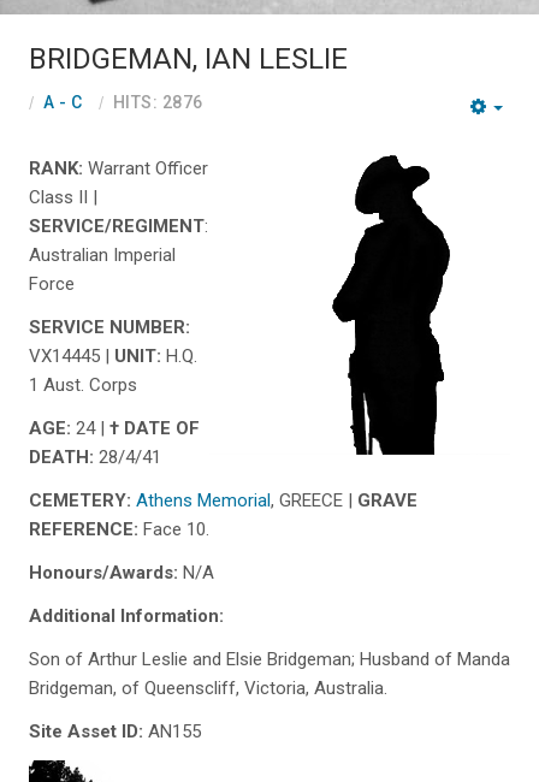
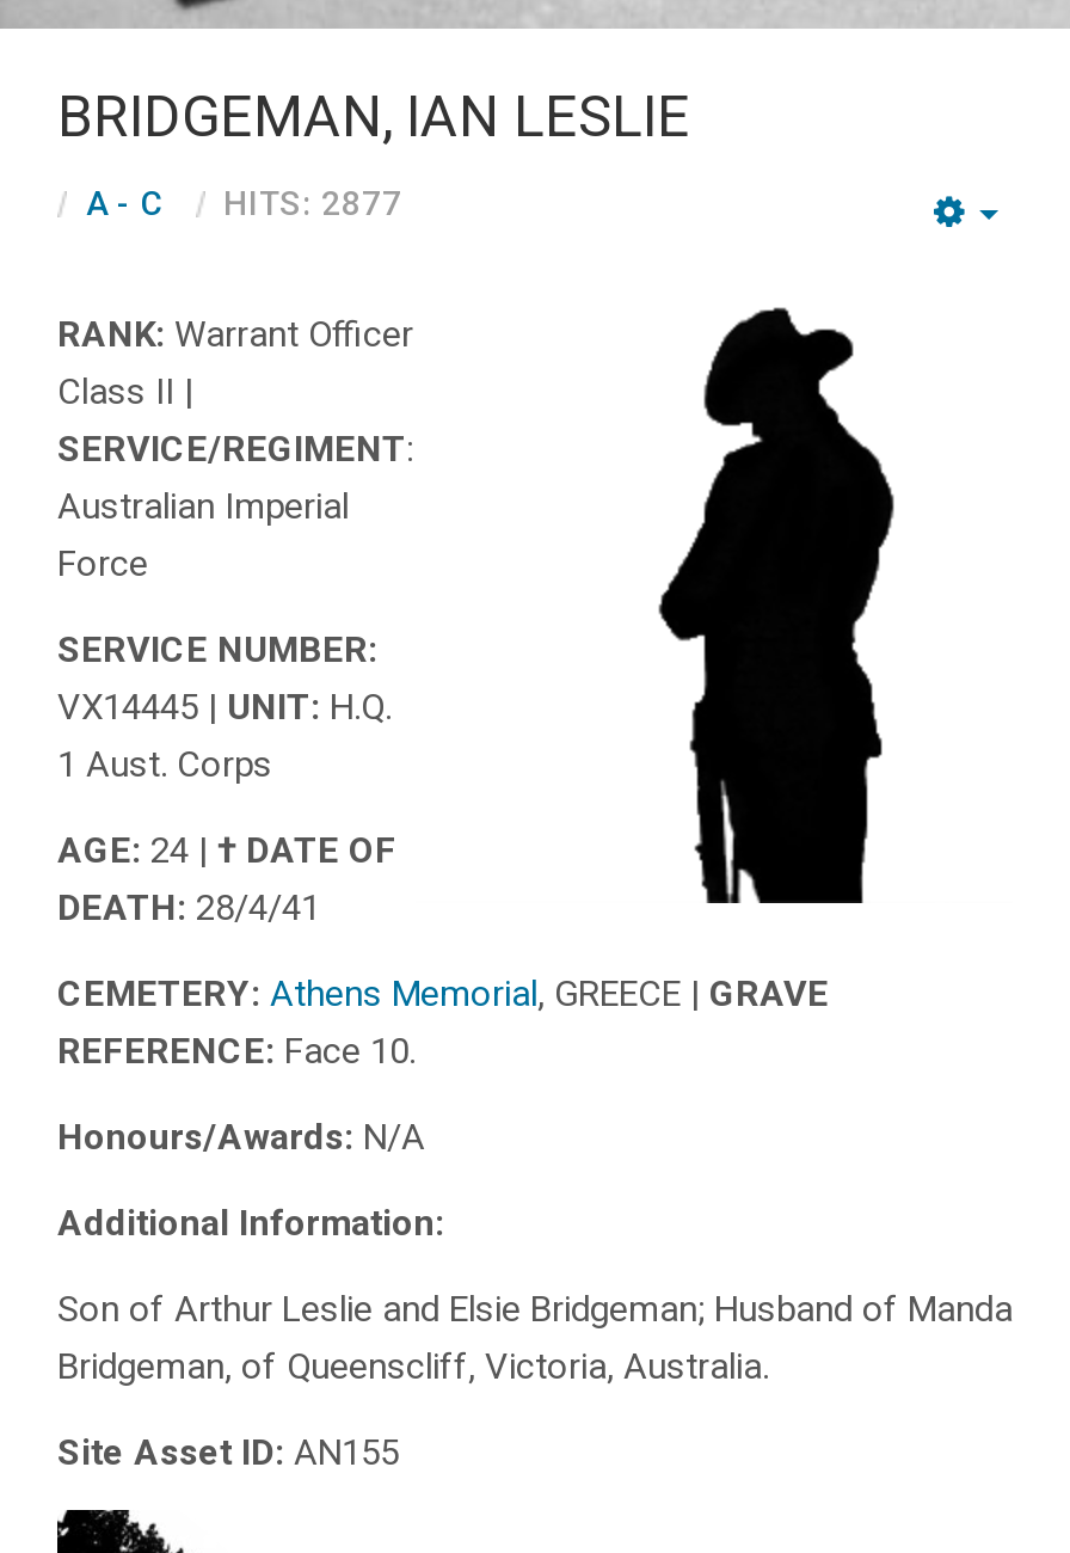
- A - C HITS: 2876
+ A - C HITS: 2877
